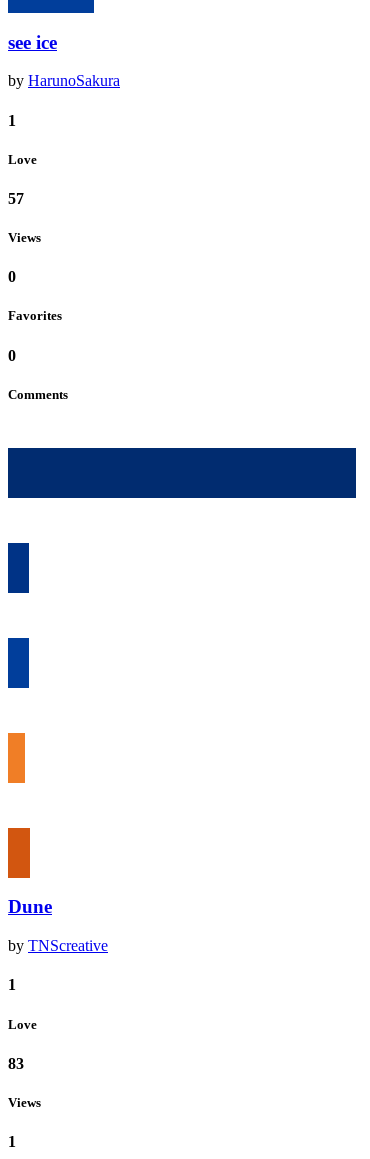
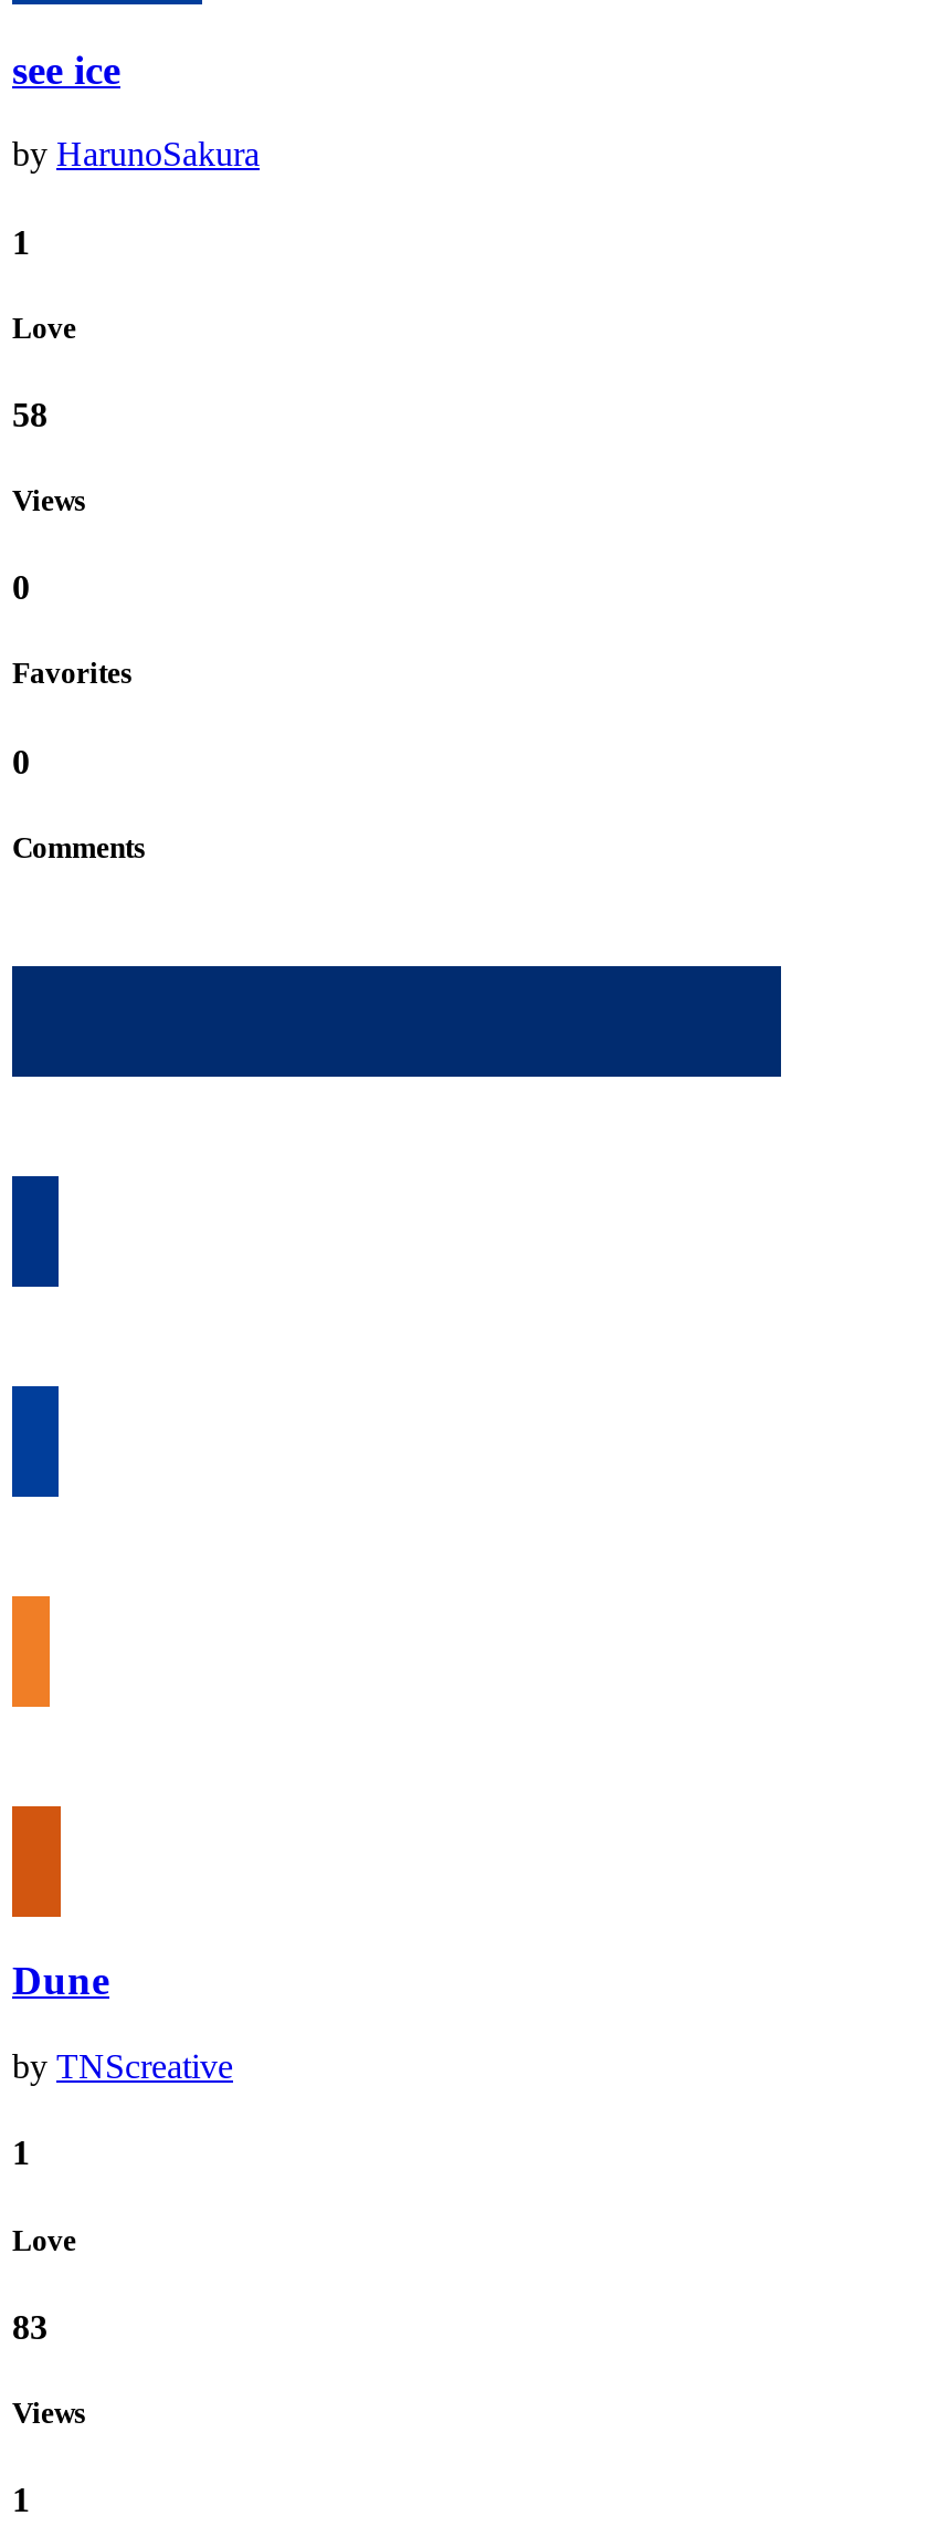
- 57
+ 58
